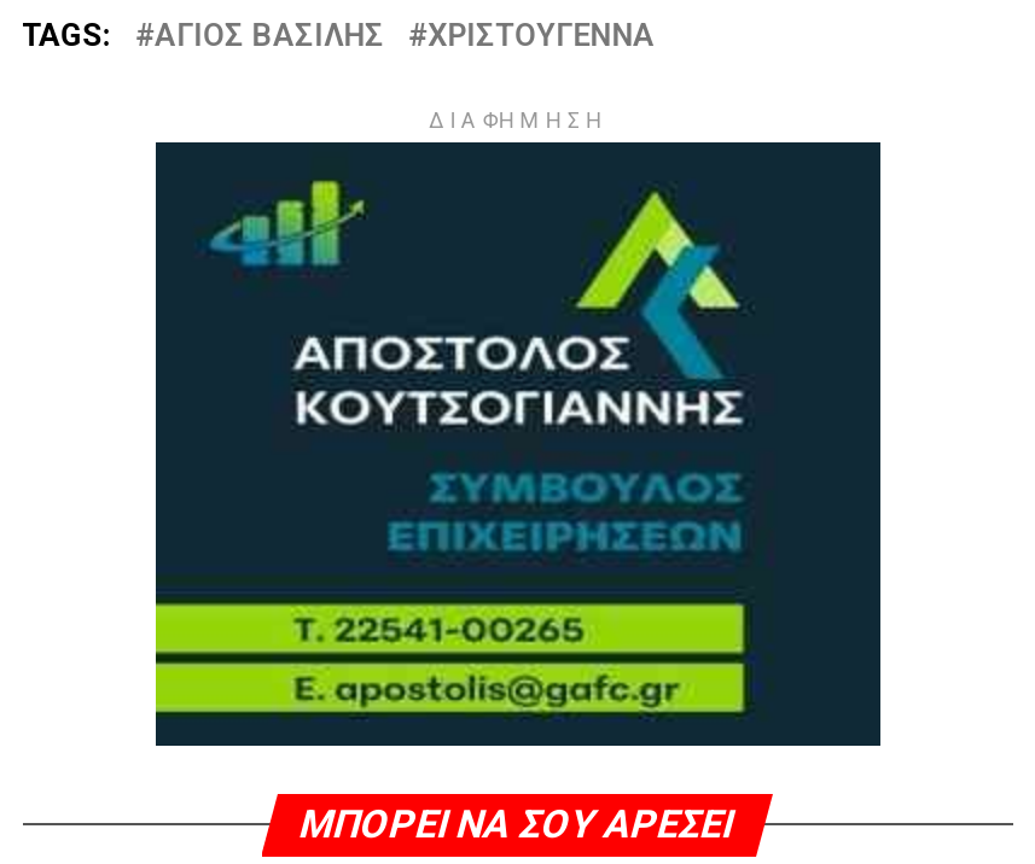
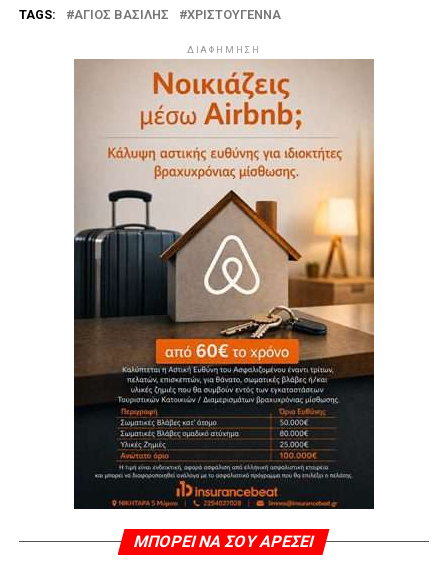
- [image]
+ [image]
